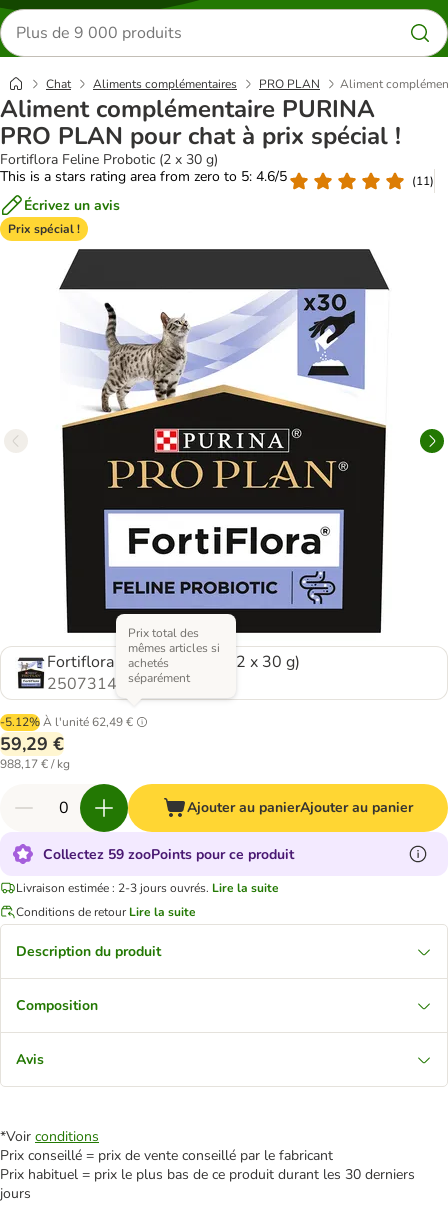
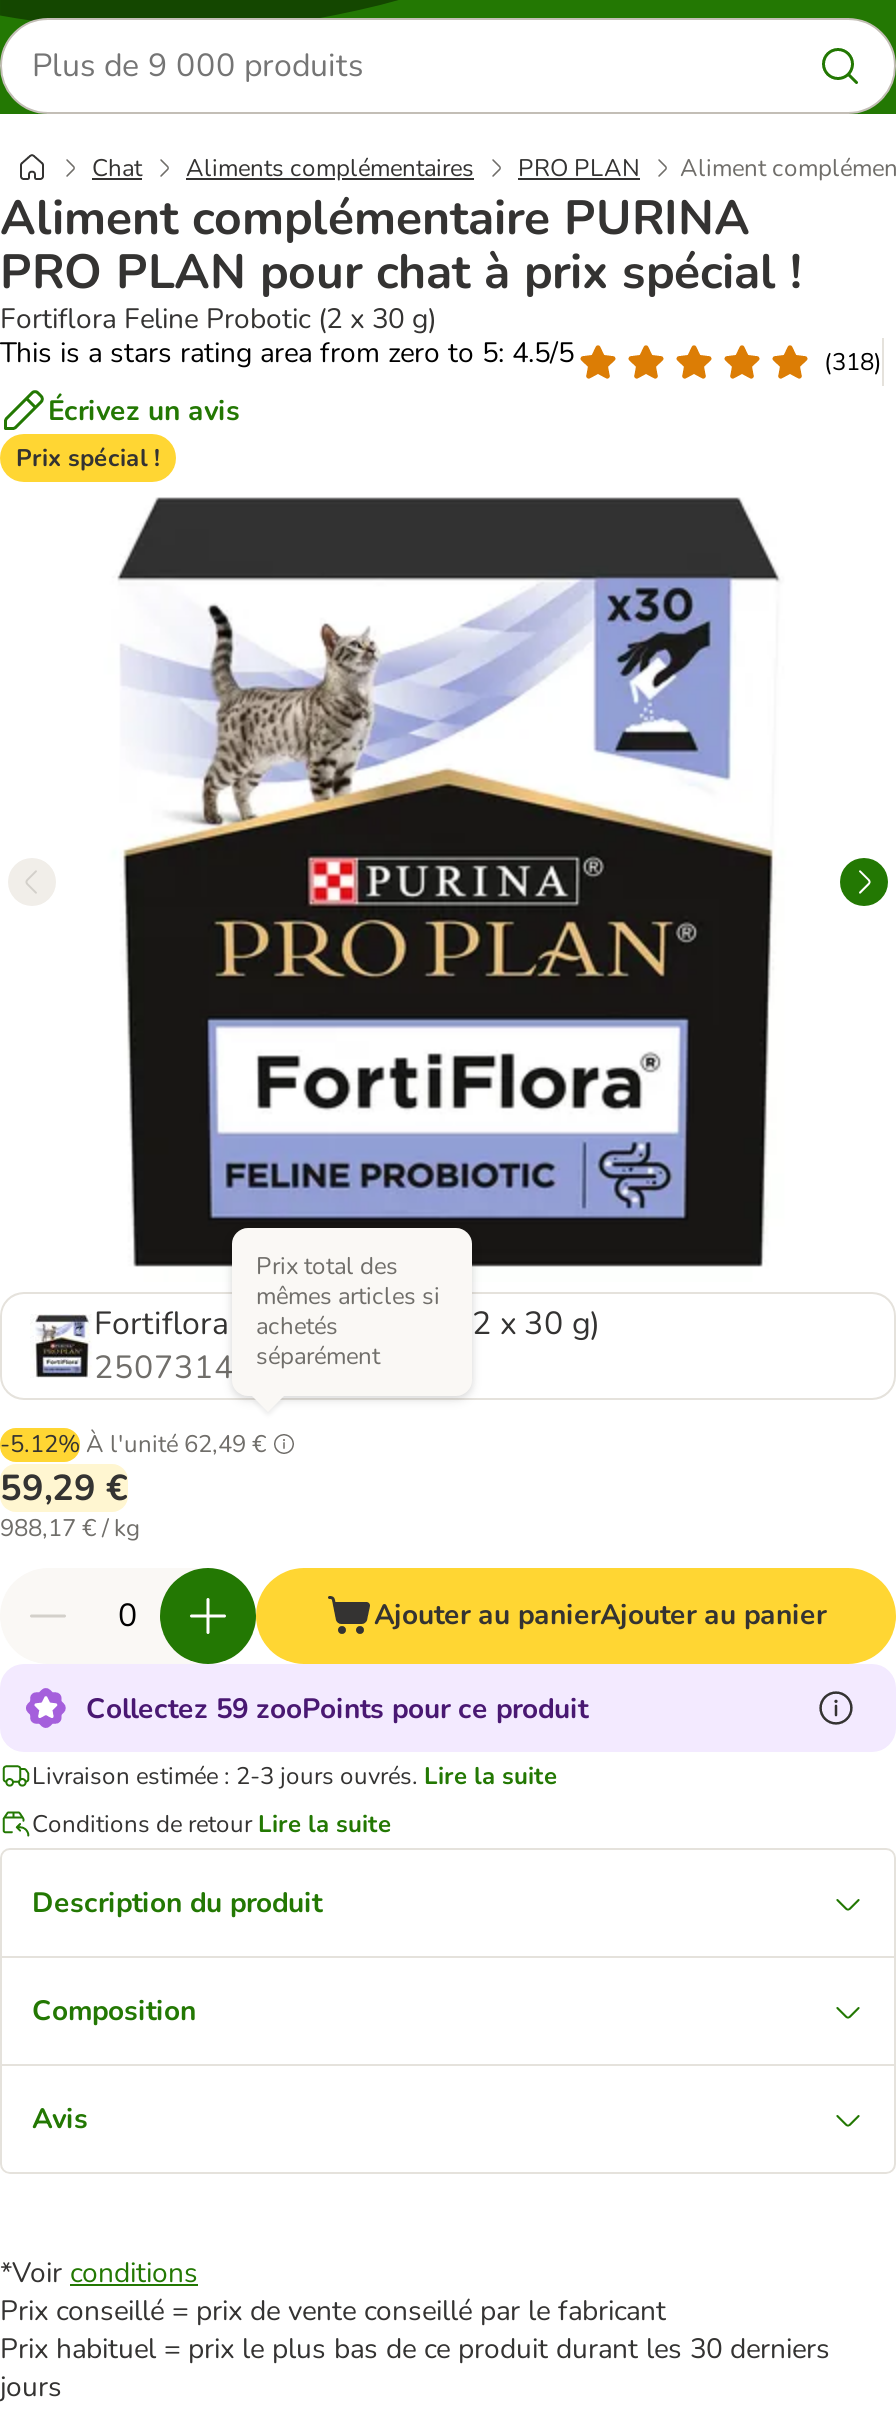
- This is a stars rating area from zero to 5: 4.6/5
+ This is a stars rating area from zero to 5: 4.5/5

- (11)
+ (318)
